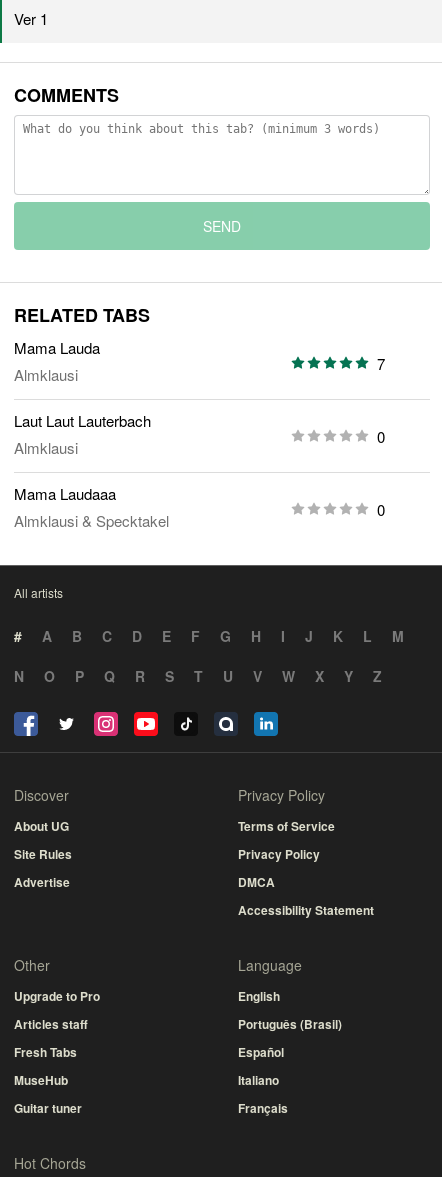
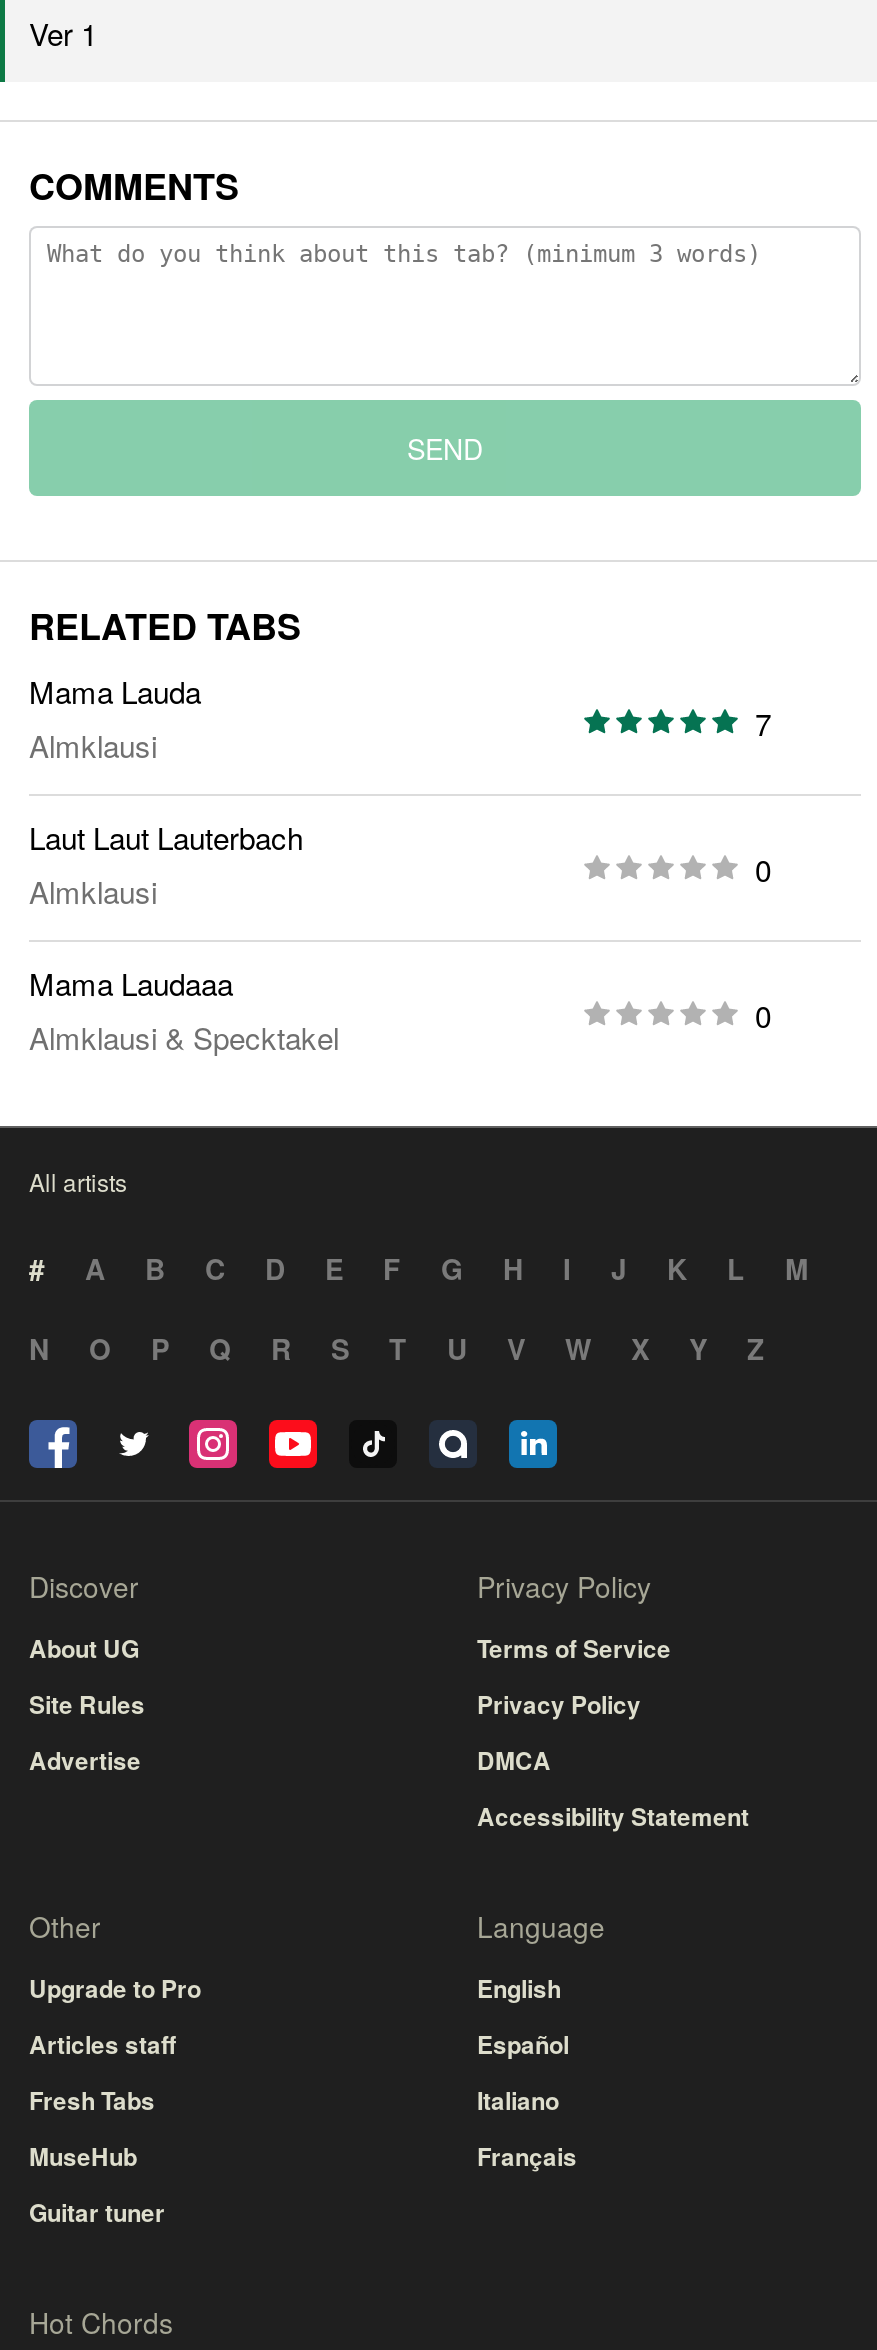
- Português (Brasil)

moved up: Español | Italiano | Français
